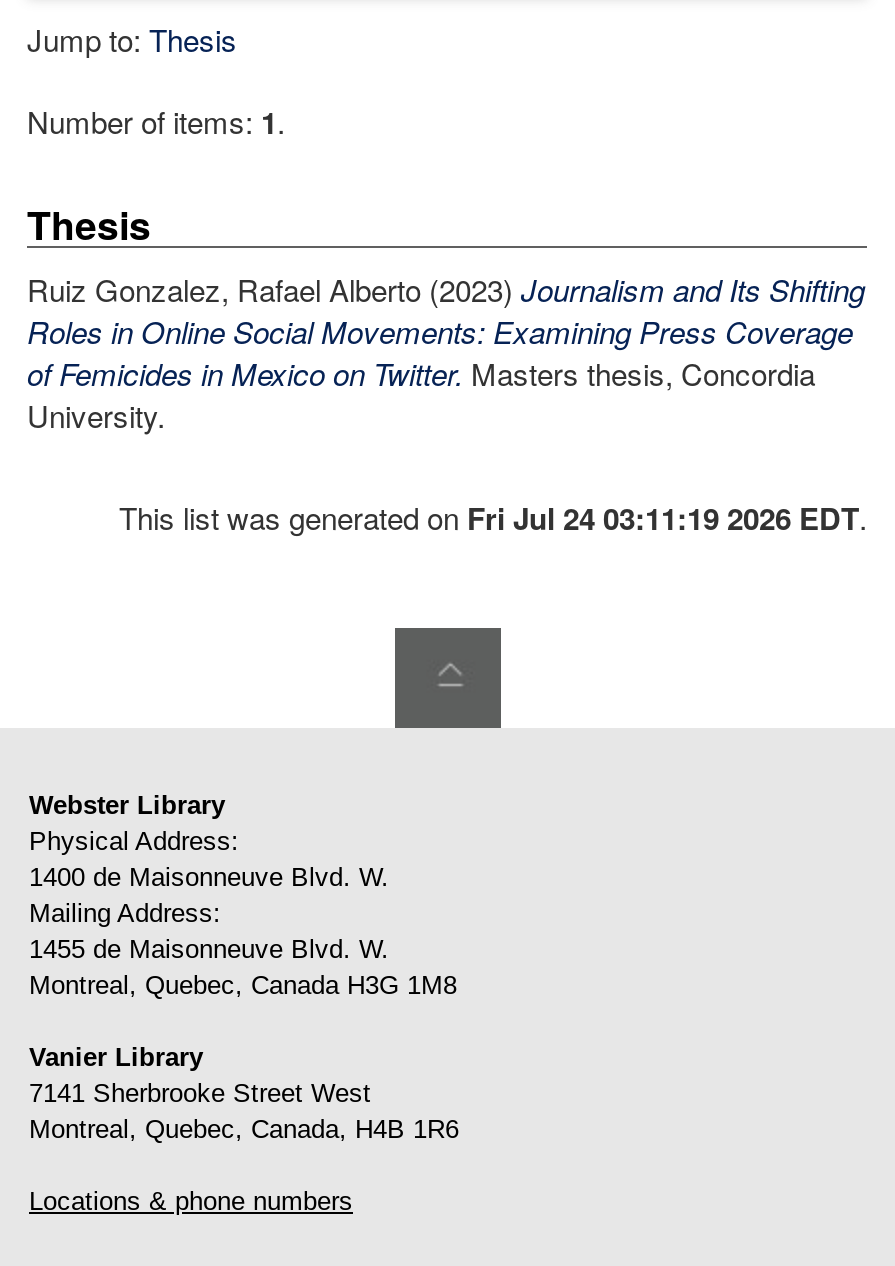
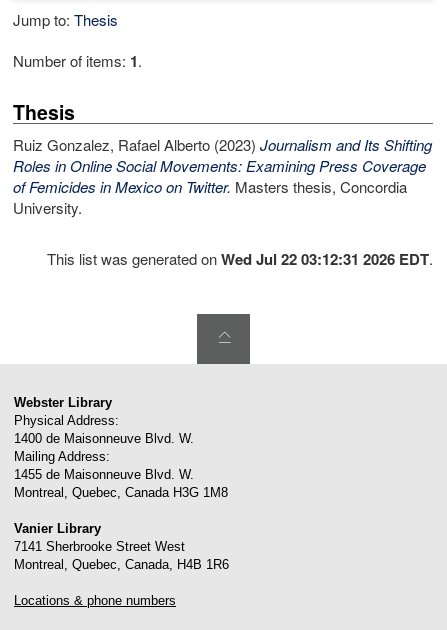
- This list was generated on Fri Jul 24 03:11:19 2026 EDT.
+ This list was generated on Wed Jul 22 03:12:31 2026 EDT.
